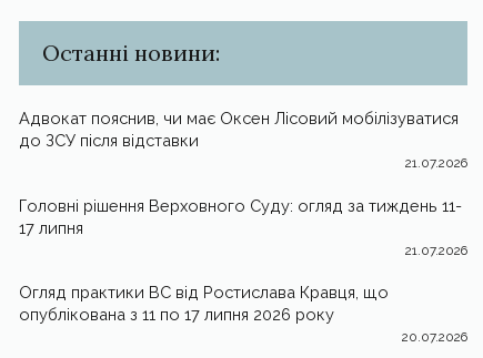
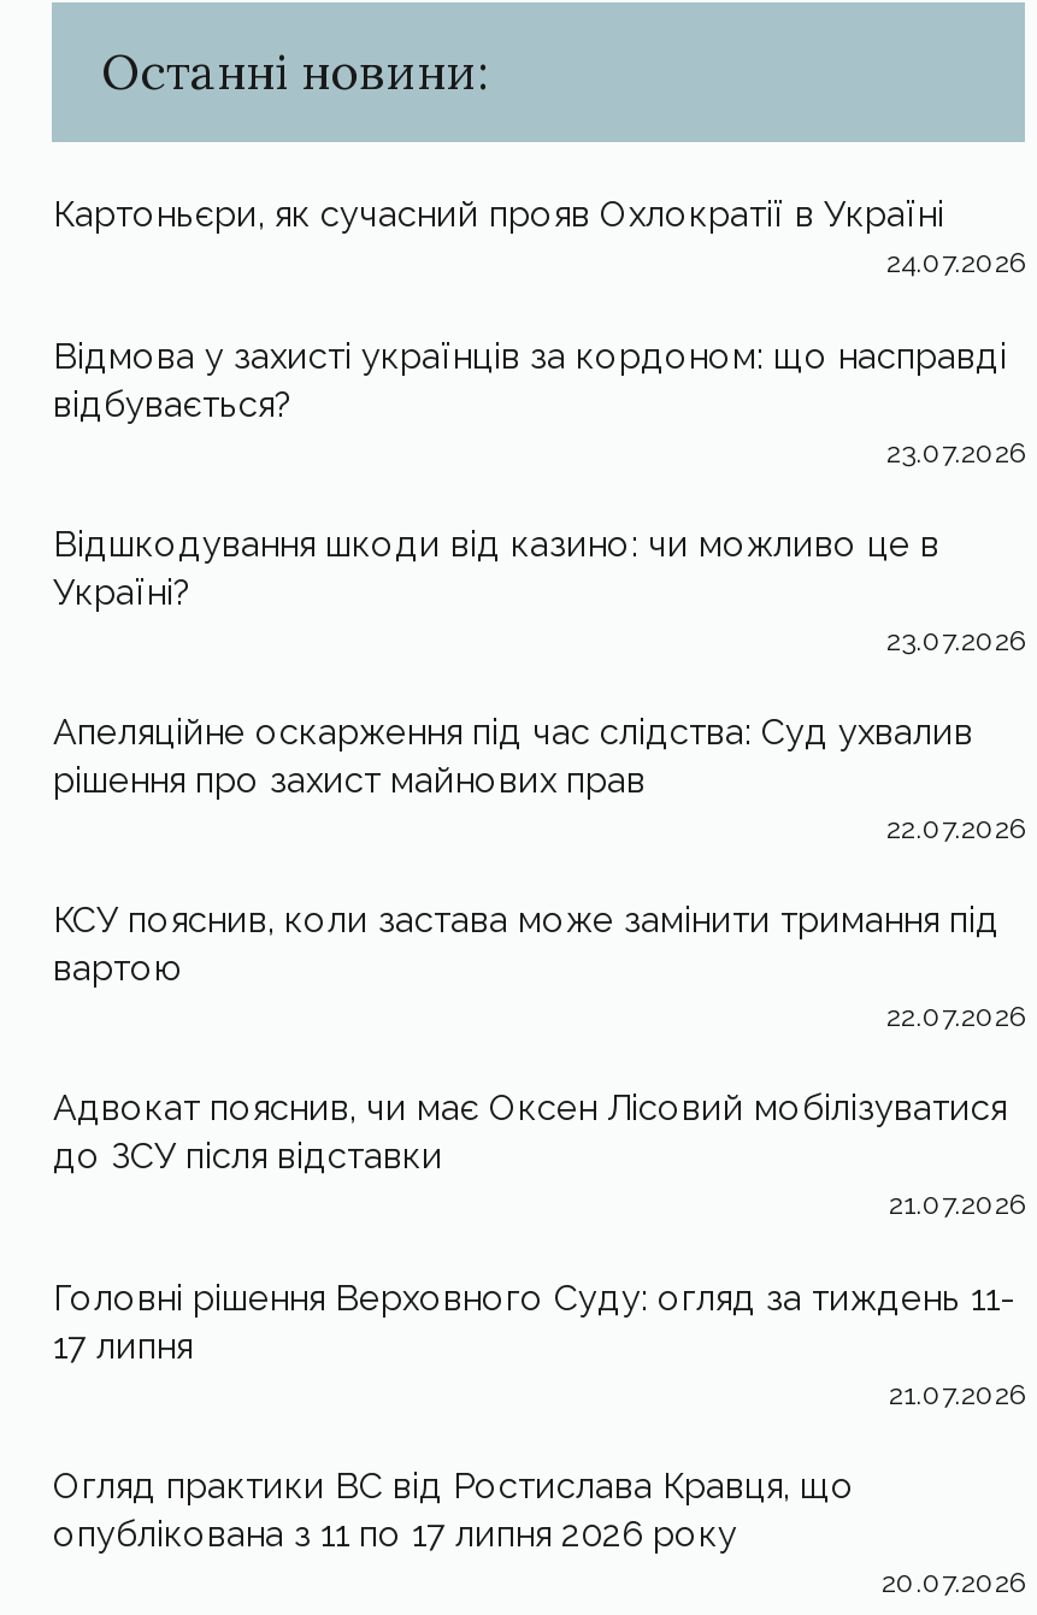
+ Картоньєри, як сучасний прояв Охлократії в Україні
+ 24.07.2026
+ Відмова у захисті українців за кордоном: що насправді
+ відбувається?
+ 23.07.2026
+ Відшкодування шкоди від казино: чи можливо це в
+ Україні?
+ 23.07.2026
+ Апеляційне оскарження під час слідства: Суд ухвалив
+ рішення про захист майнових прав
+ 22.07.2026
+ КСУ пояснив, коли застава може замінити тримання під
+ вартою
+ 22.07.2026
